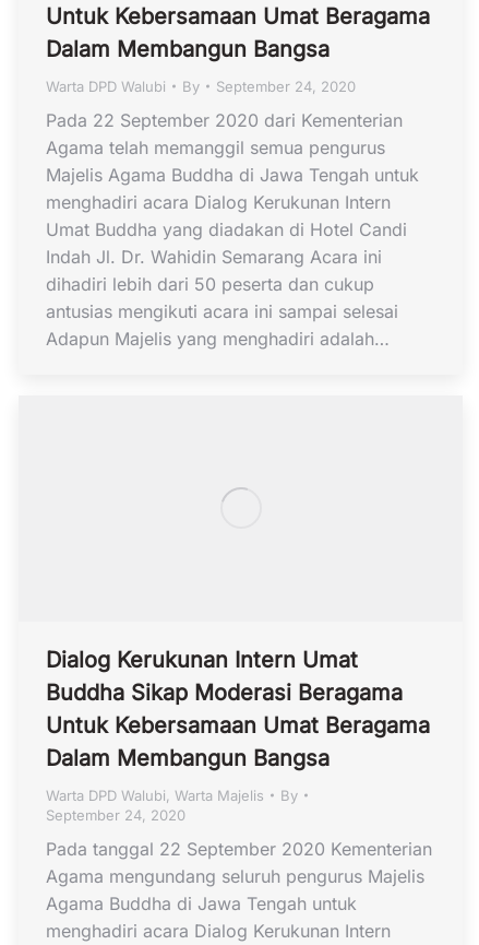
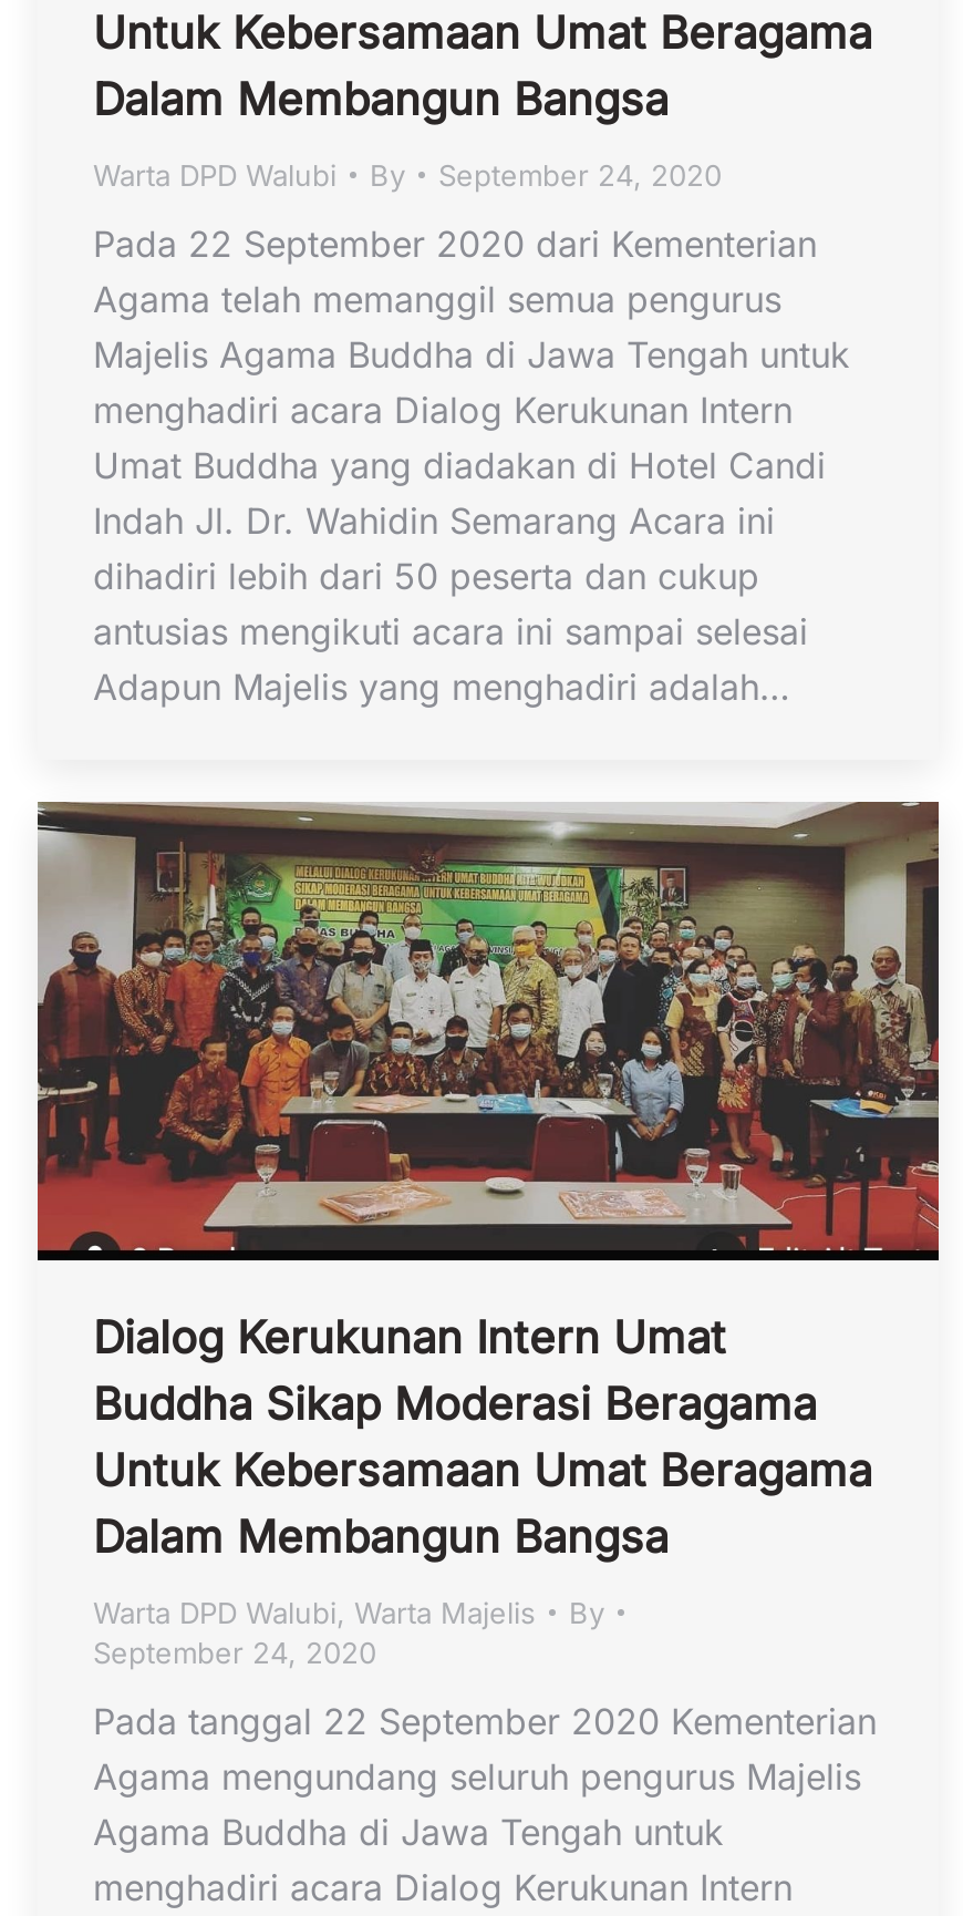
+ [image]
